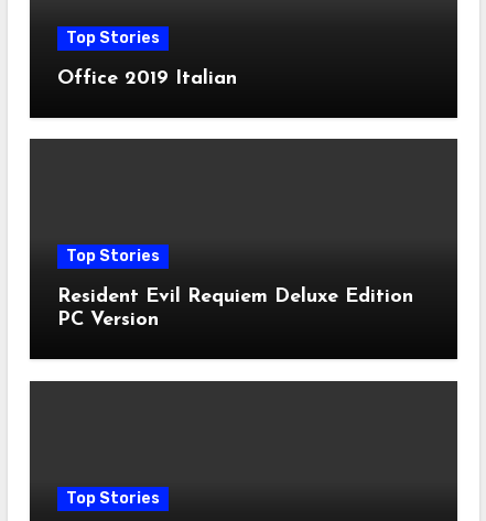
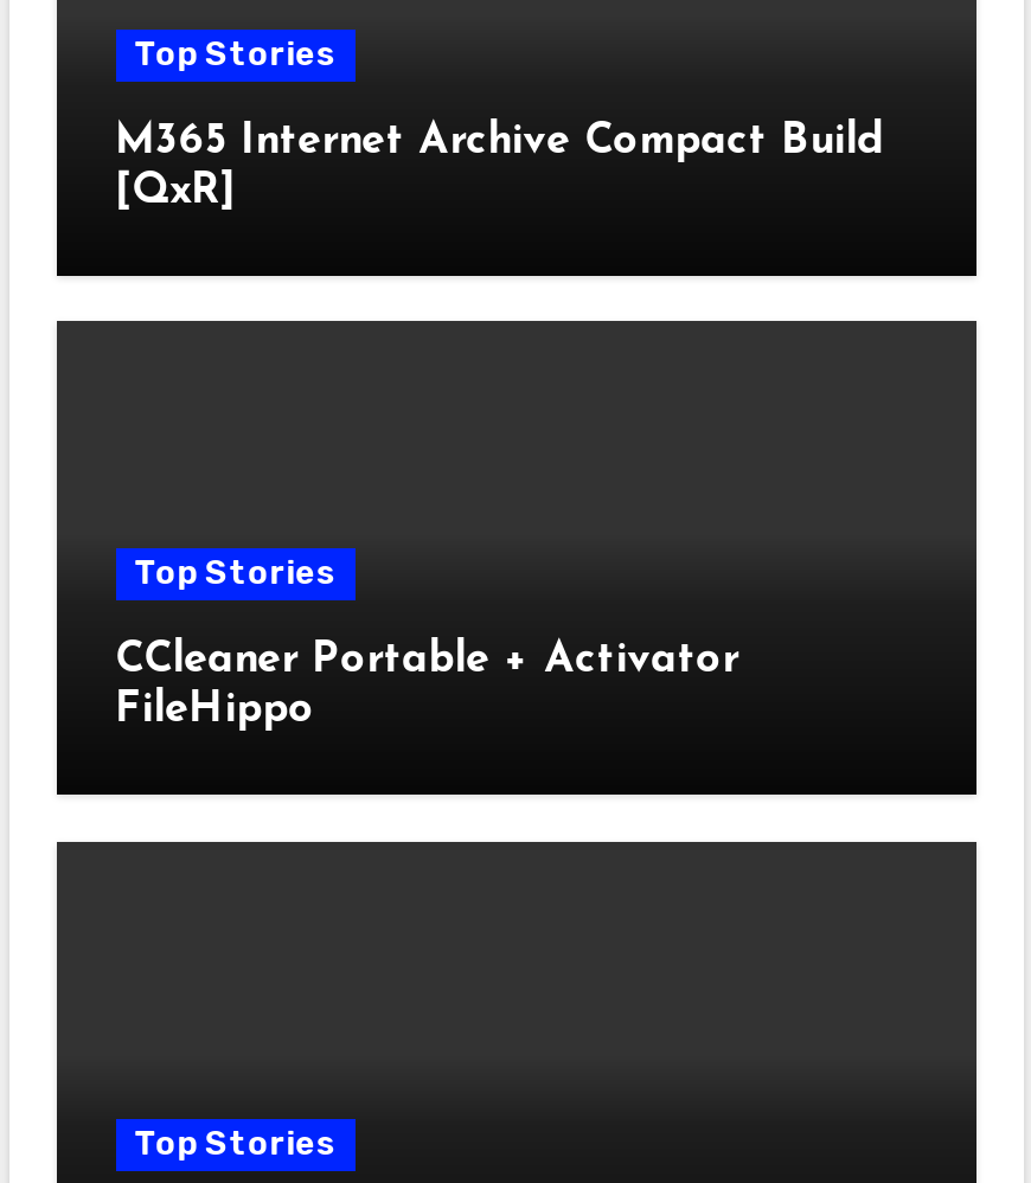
- Office 2019 Italian
+ M365 Internet Archive Compact Build
+ [QxR]

- Resident Evil Requiem Deluxe Edition
- PC Version
+ CCleaner Portable + Activator
+ FileHippo
